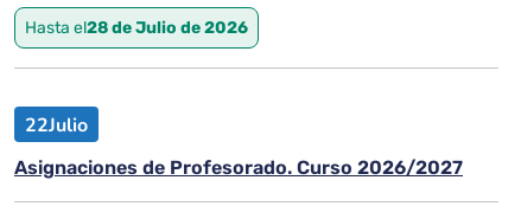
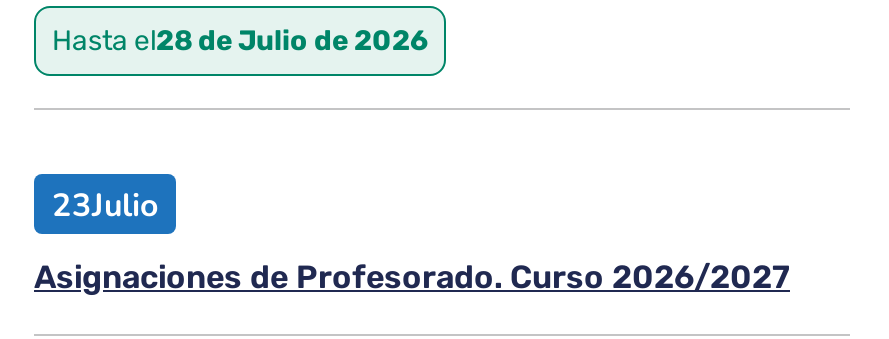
- 22Julio
+ 23Julio
